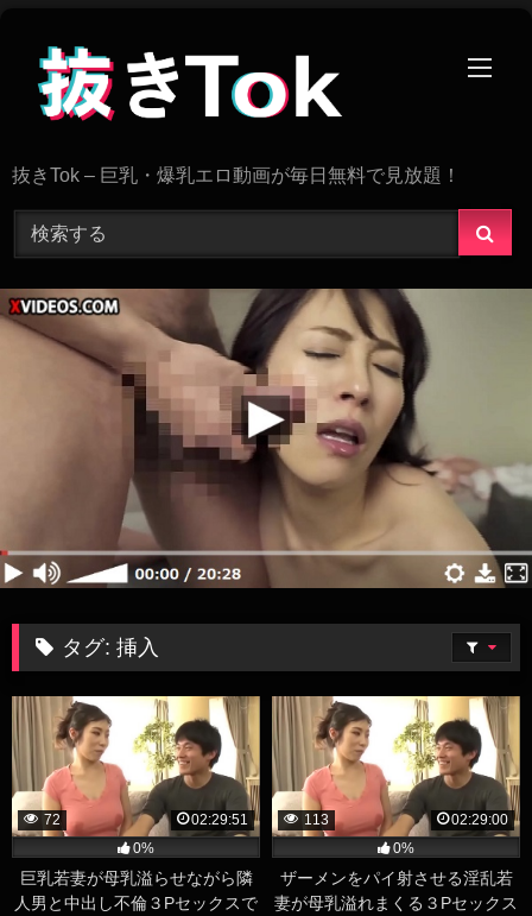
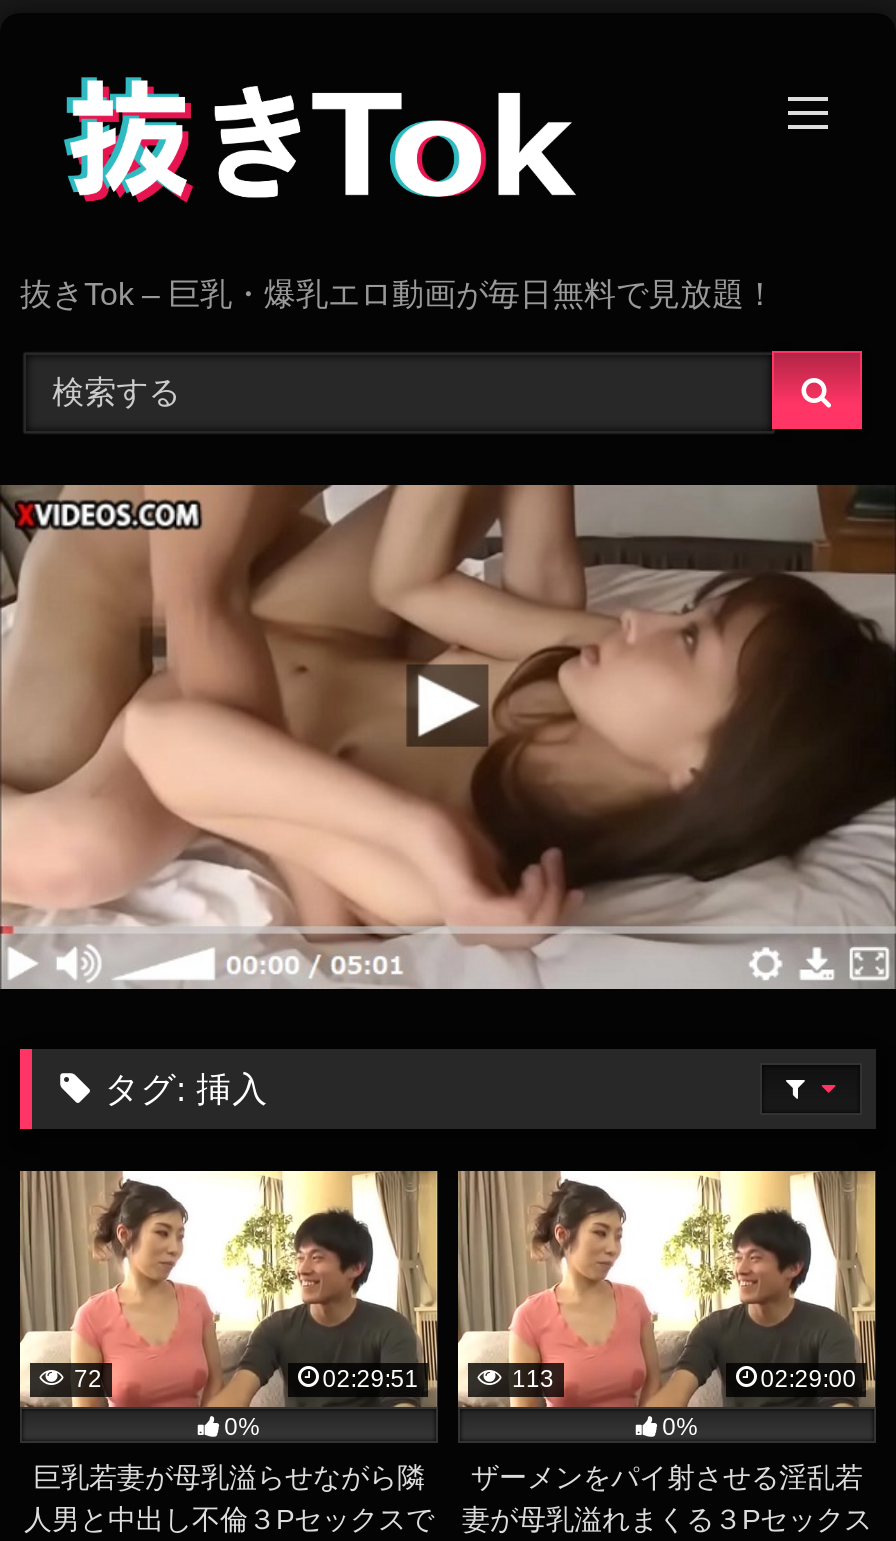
- [image]
+ [image]
